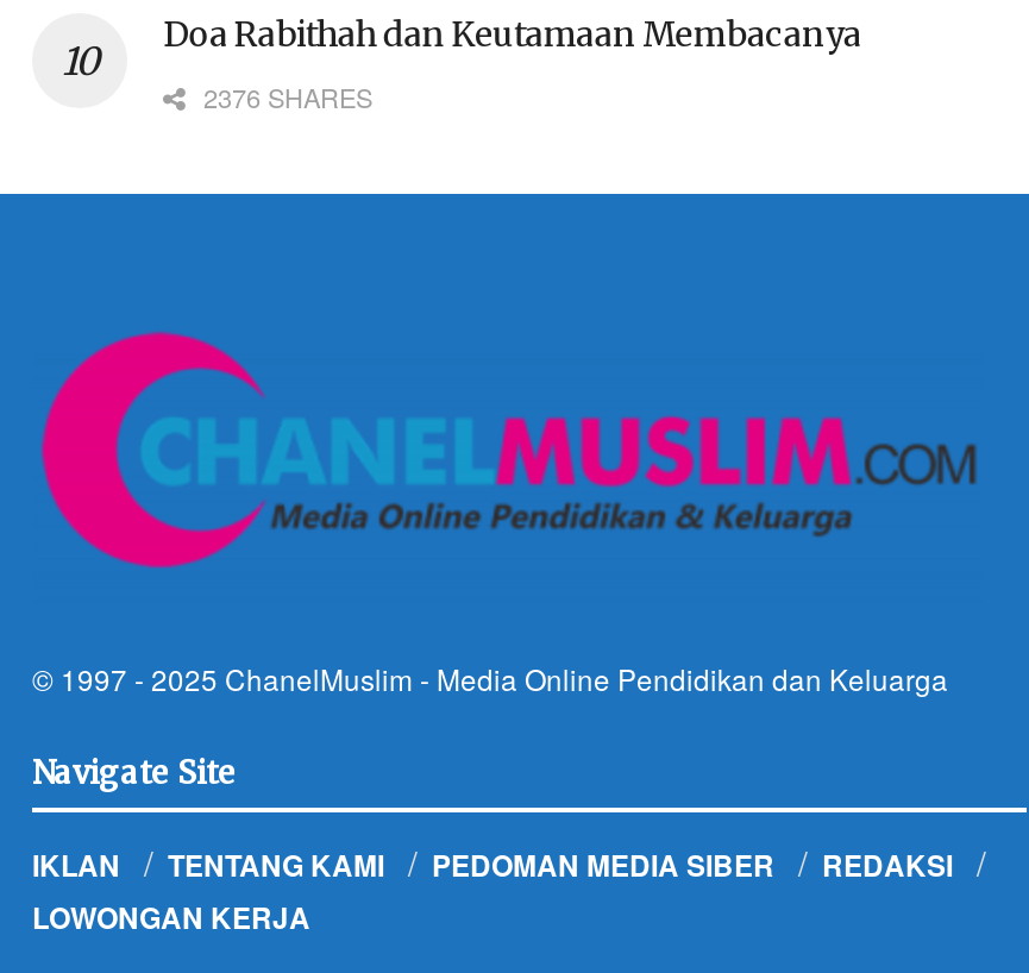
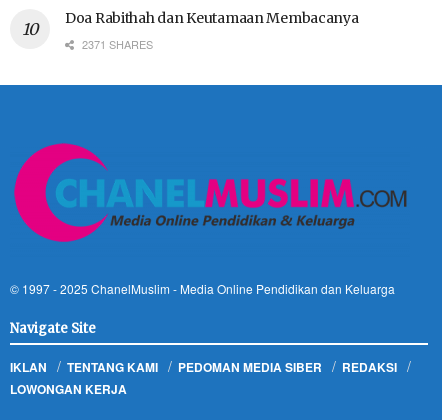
- 2376 SHARES
+ 2371 SHARES
